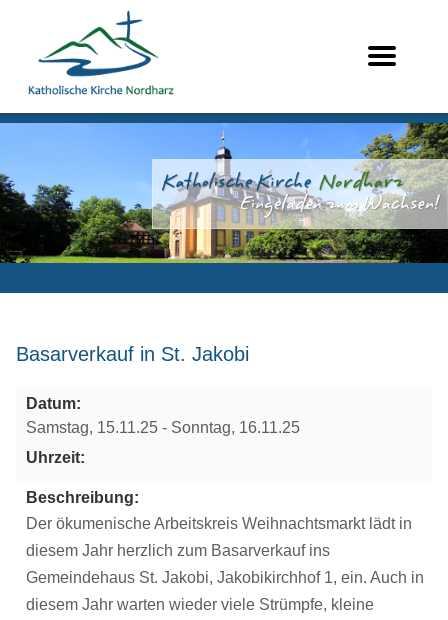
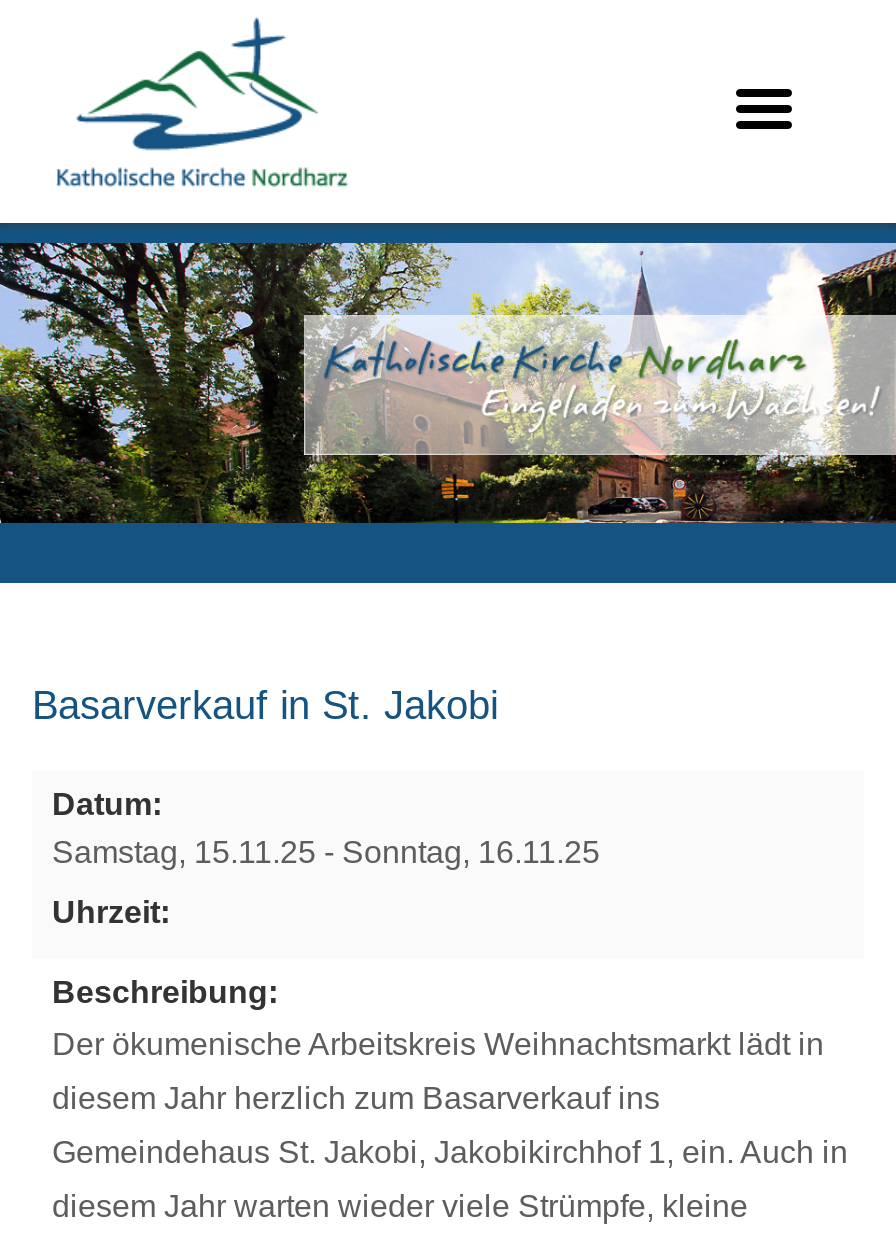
- [image]
+ [image]
